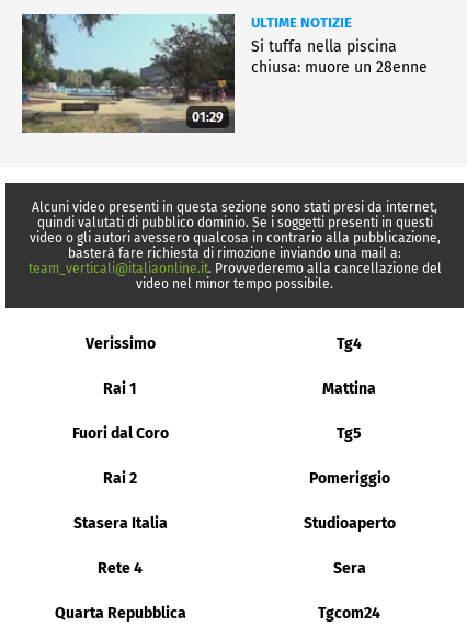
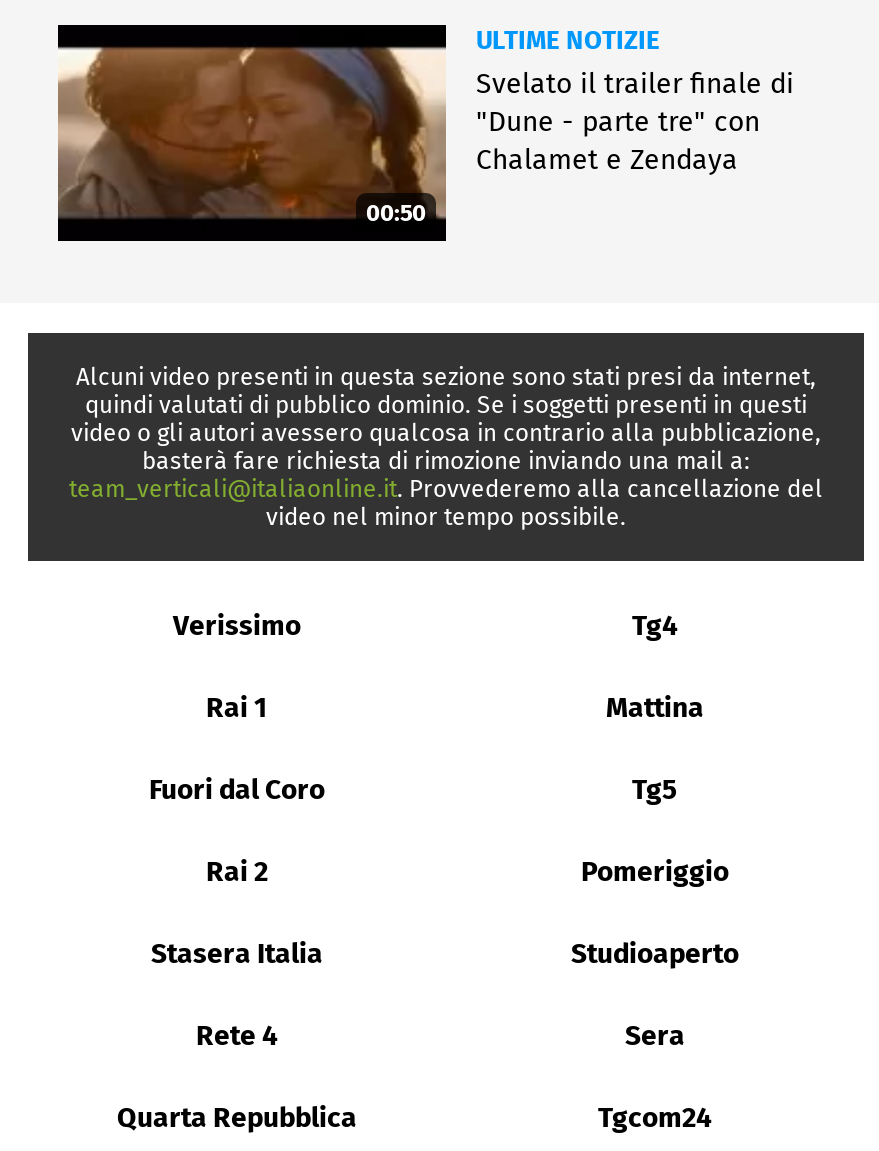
- [image]
- 01:29
+ [image]
+ 00:50

- Si tuffa nella piscina
- chiusa: muore un 28enne
+ Svelato il trailer finale di
+ "Dune - parte tre" con
+ Chalamet e Zendaya
